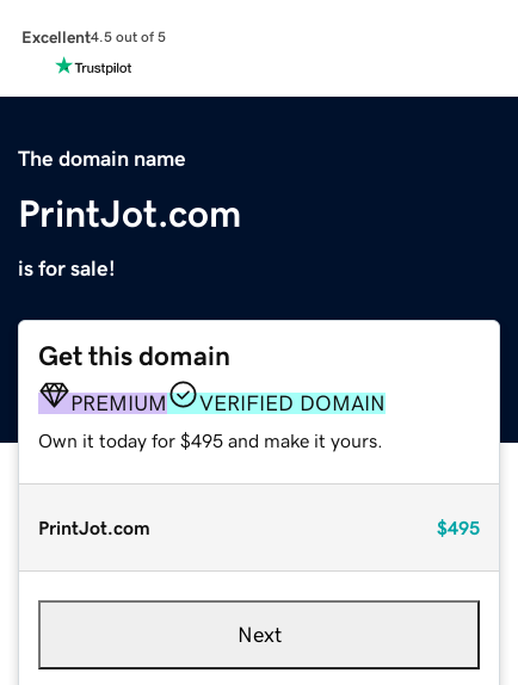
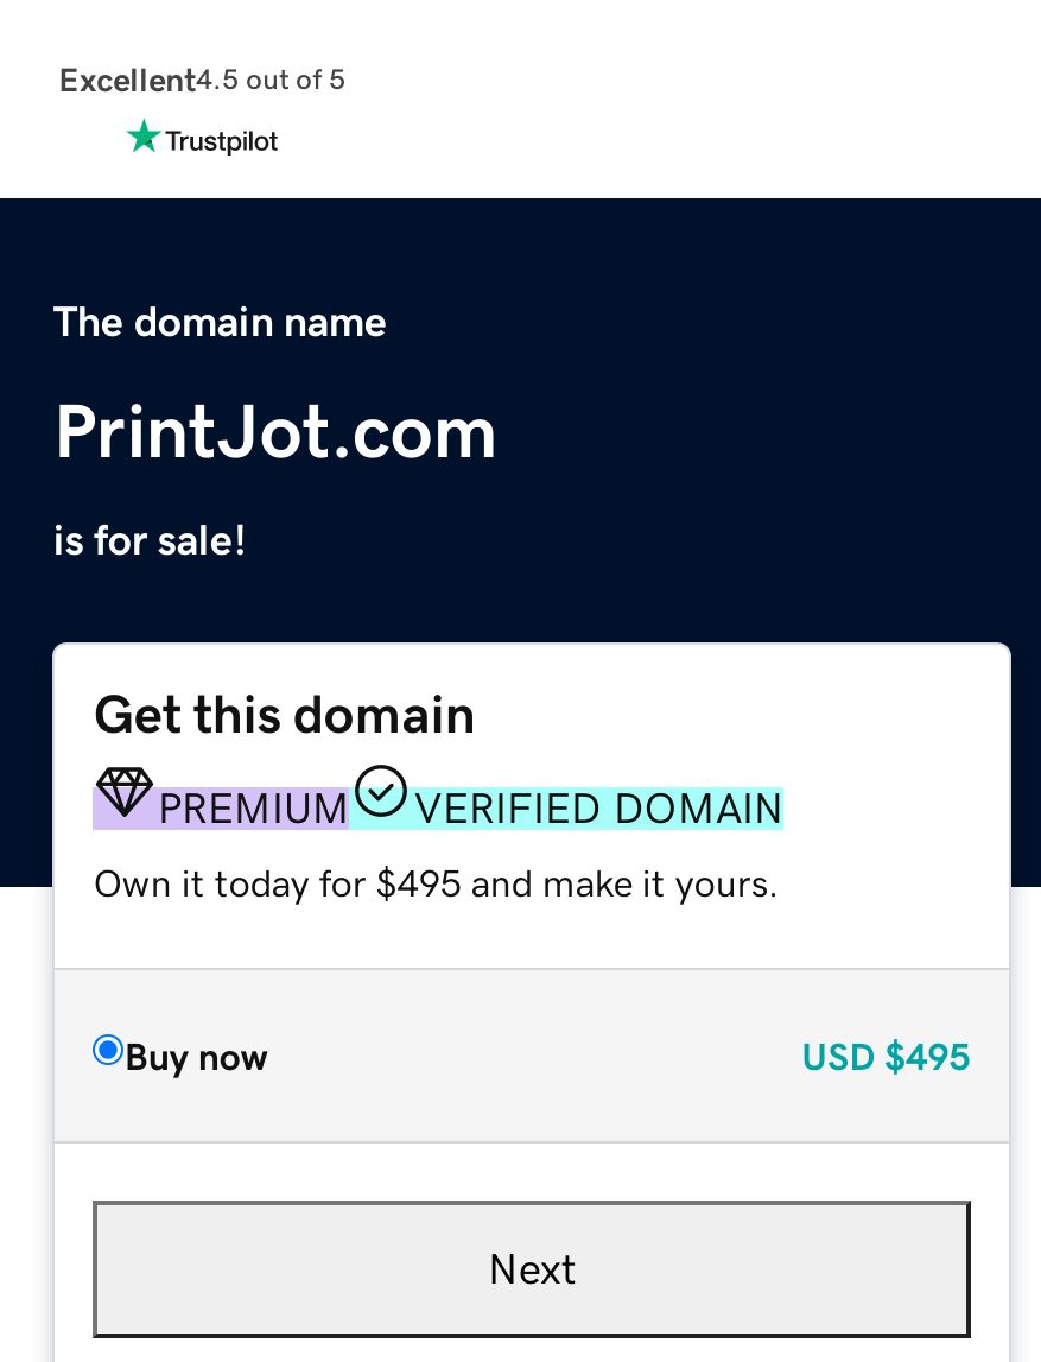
- PrintJot.com
- $495
+ Buy now
+ USD $495
